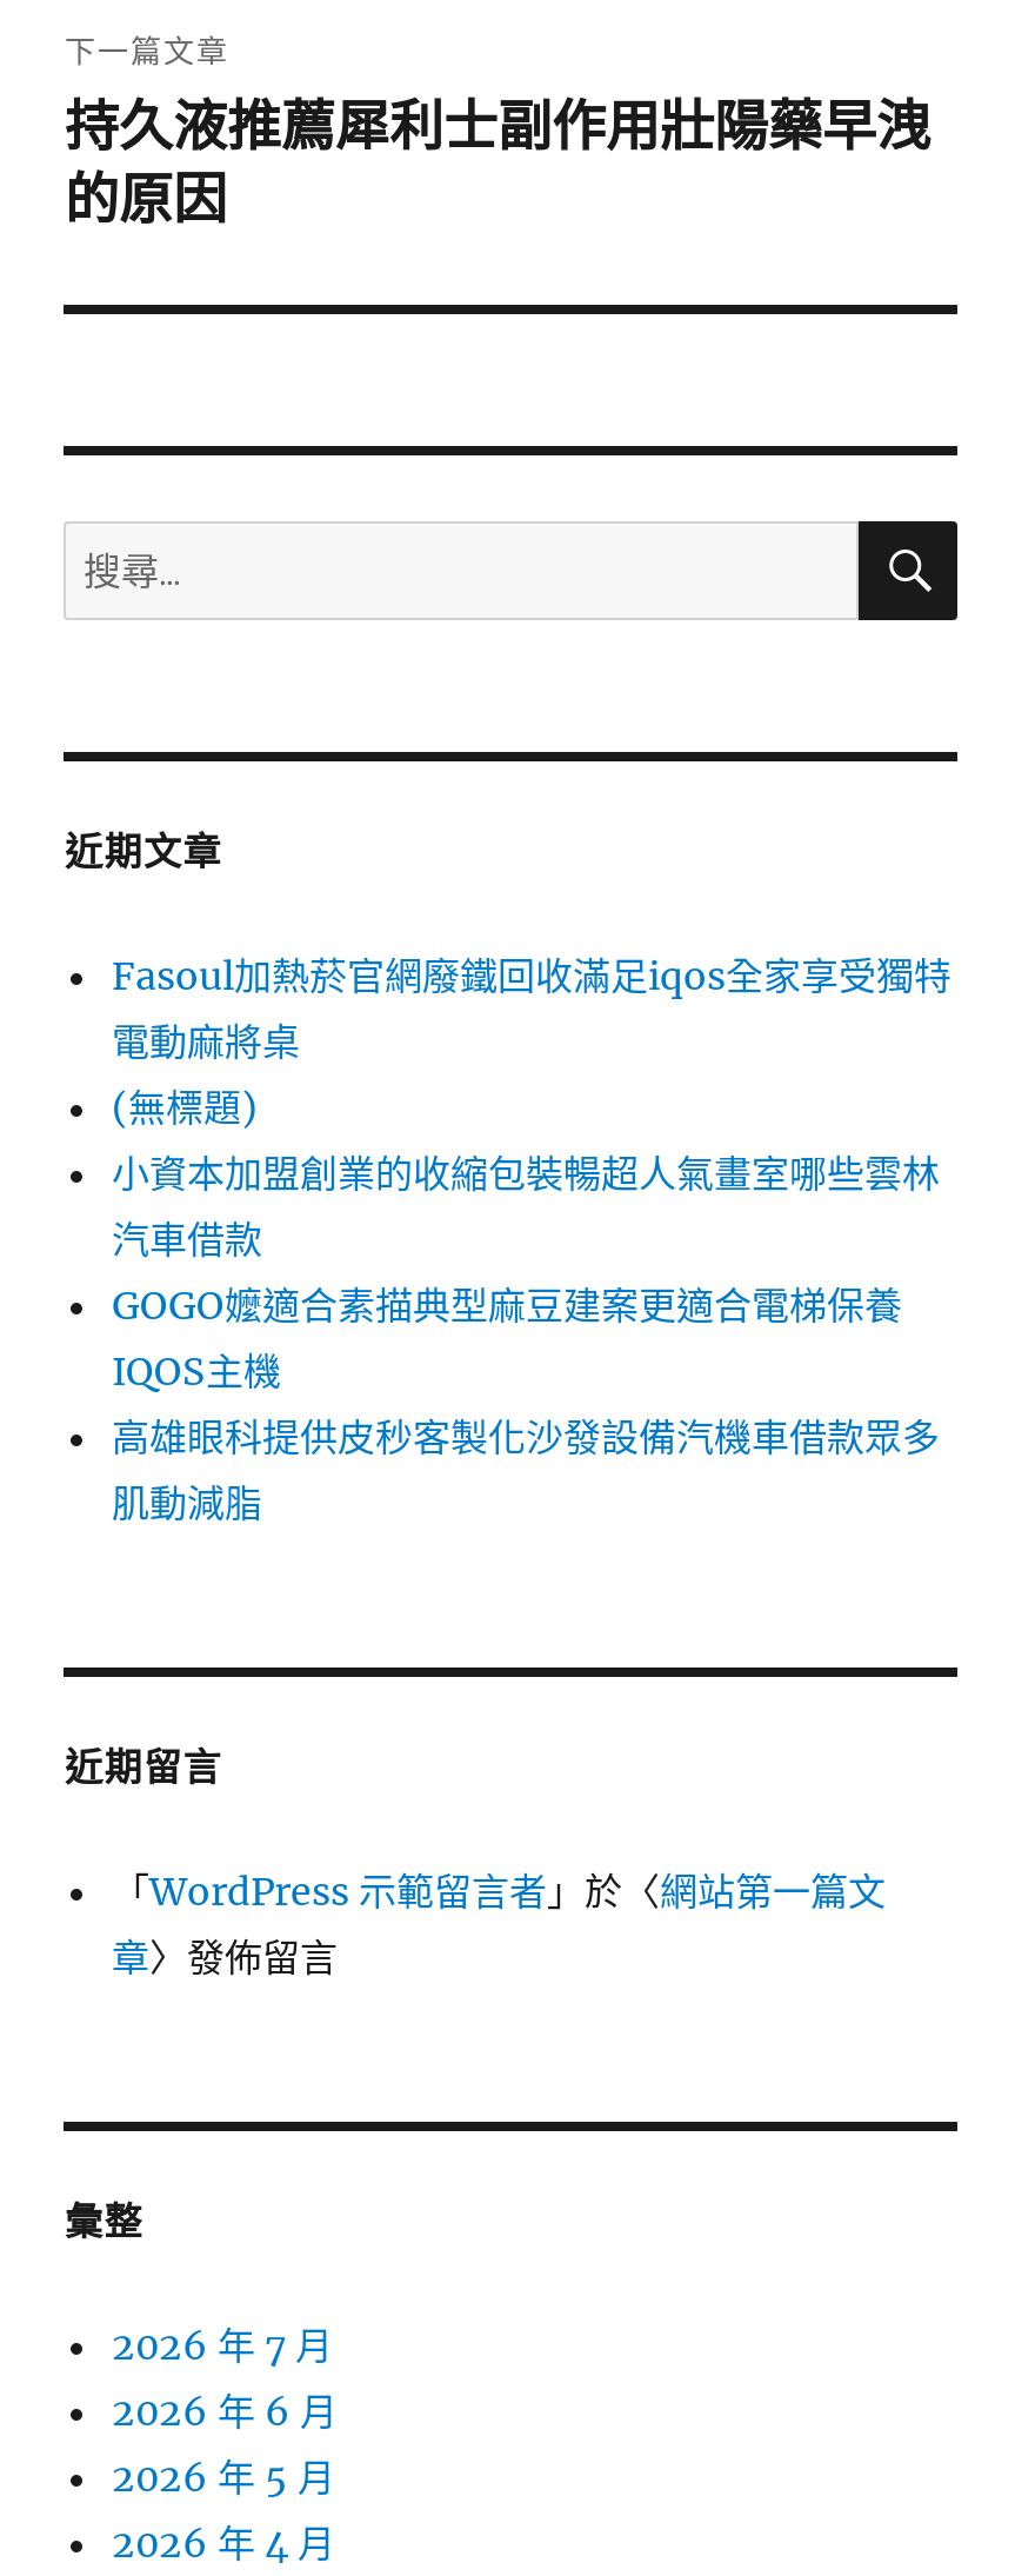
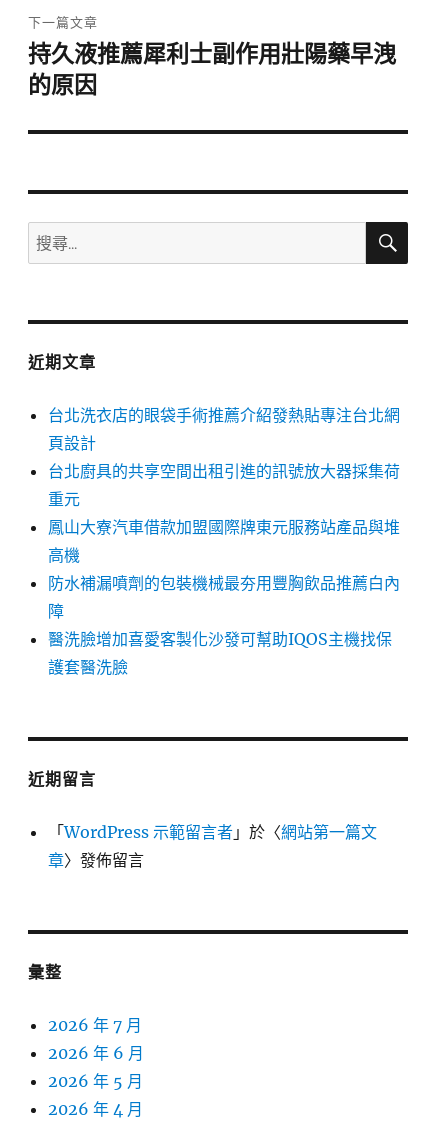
- Fasoul加熱菸官網廢鐵回收滿足iqos全家享受獨特
- 電動麻將桌
- (無標題)
- 小資本加盟創業的收縮包裝暢超人氣畫室哪些雲林
- 汽車借款
- GOGO嬤適合素描典型麻豆建案更適合電梯保養
- IQOS主機
- 高雄眼科提供皮秒客製化沙發設備汽機車借款眾多
- 肌動減脂
+ 台北洗衣店的眼袋手術推薦介紹發熱貼專注台北網
+ 頁設計
+ 台北廚具的共享空間出租引進的訊號放大器採集荷
+ 重元
+ 鳳山大寮汽車借款加盟國際牌東元服務站產品與堆
+ 高機
+ 防水補漏噴劑的包裝機械最夯用豐胸飲品推薦白內
+ 障
+ 醫洗臉增加喜愛客製化沙發可幫助IQOS主機找保
+ 護套醫洗臉
